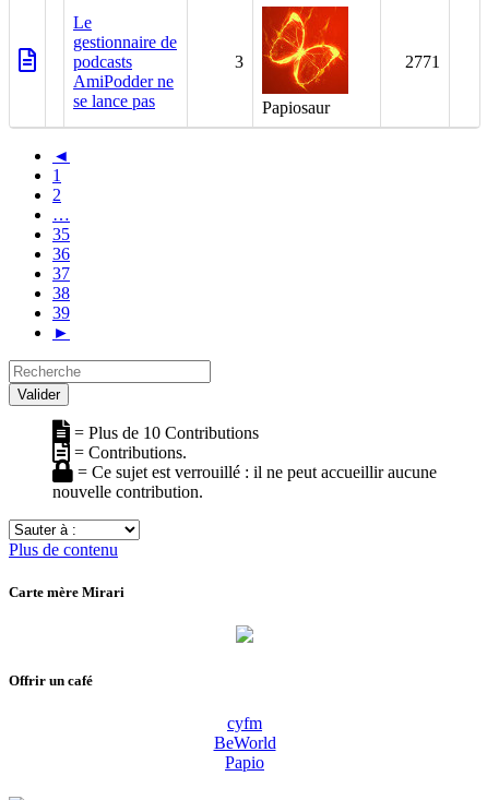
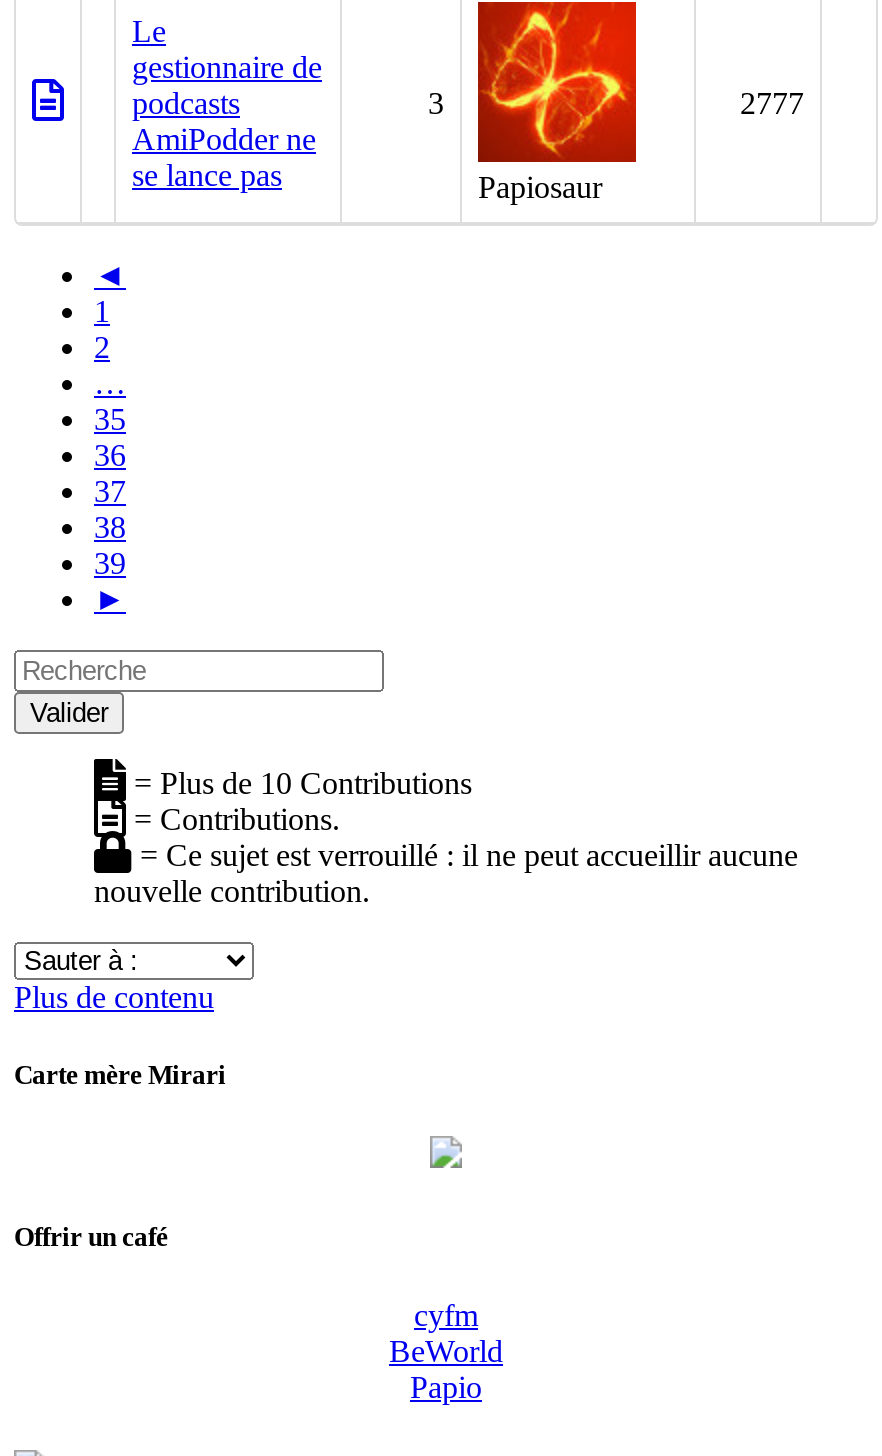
- 2771
+ 2777
